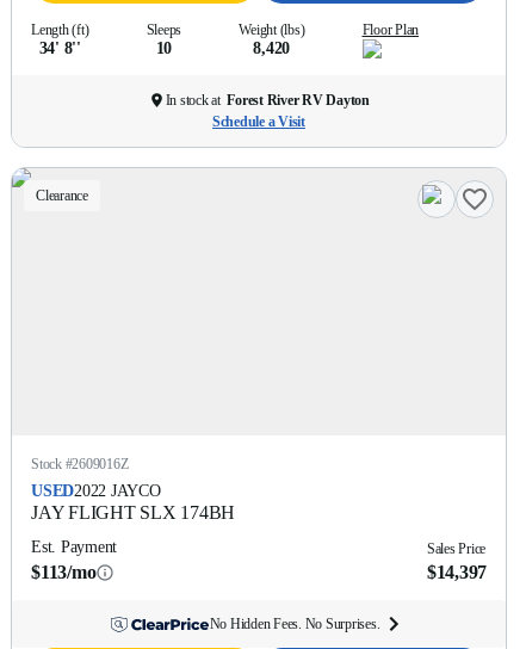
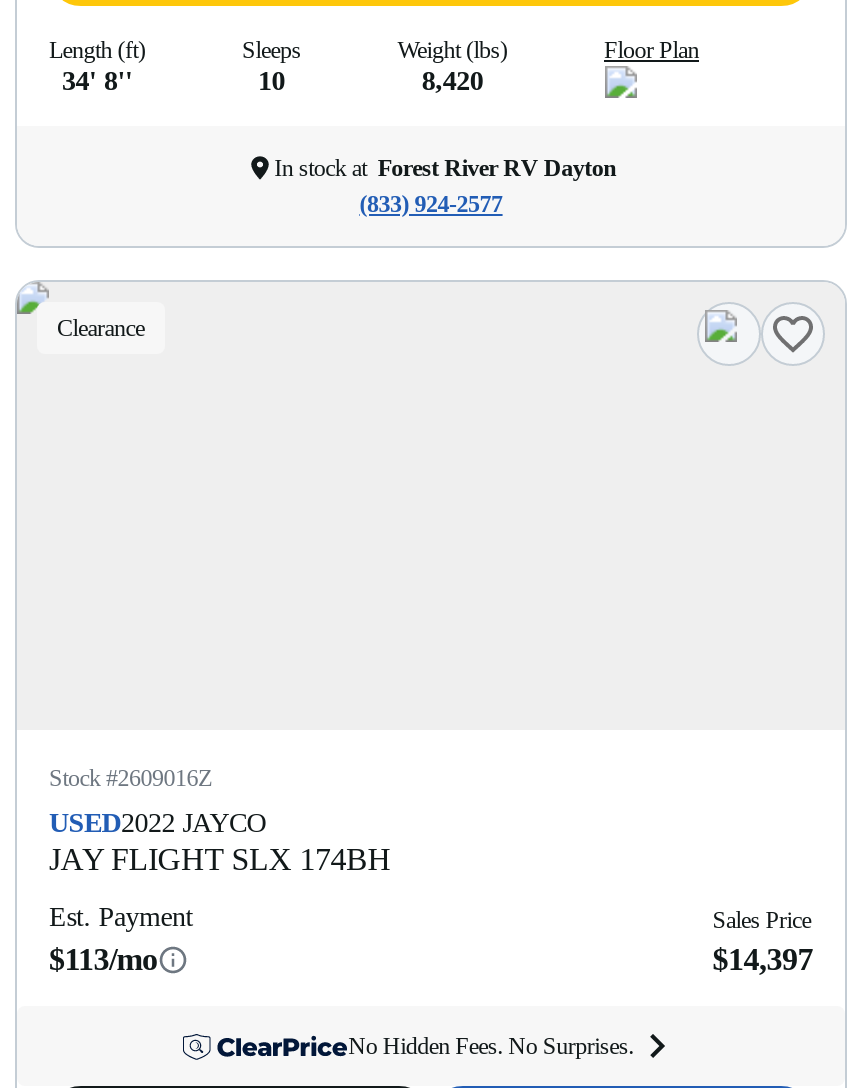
- Schedule a Visit
+ (833) 924-2577
